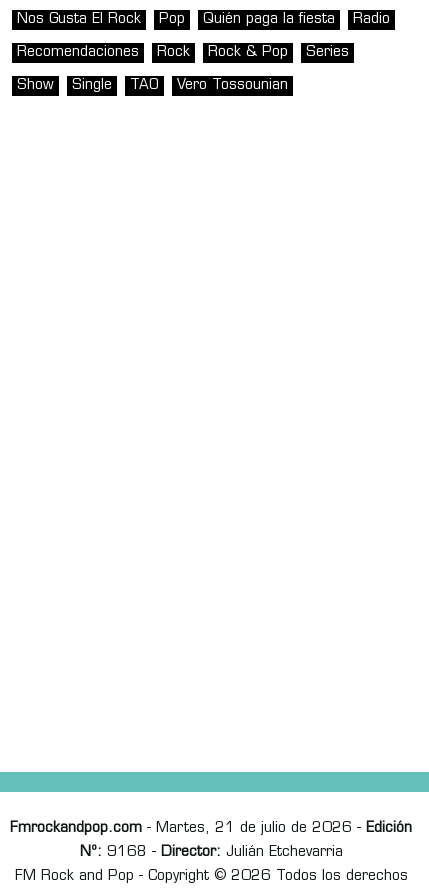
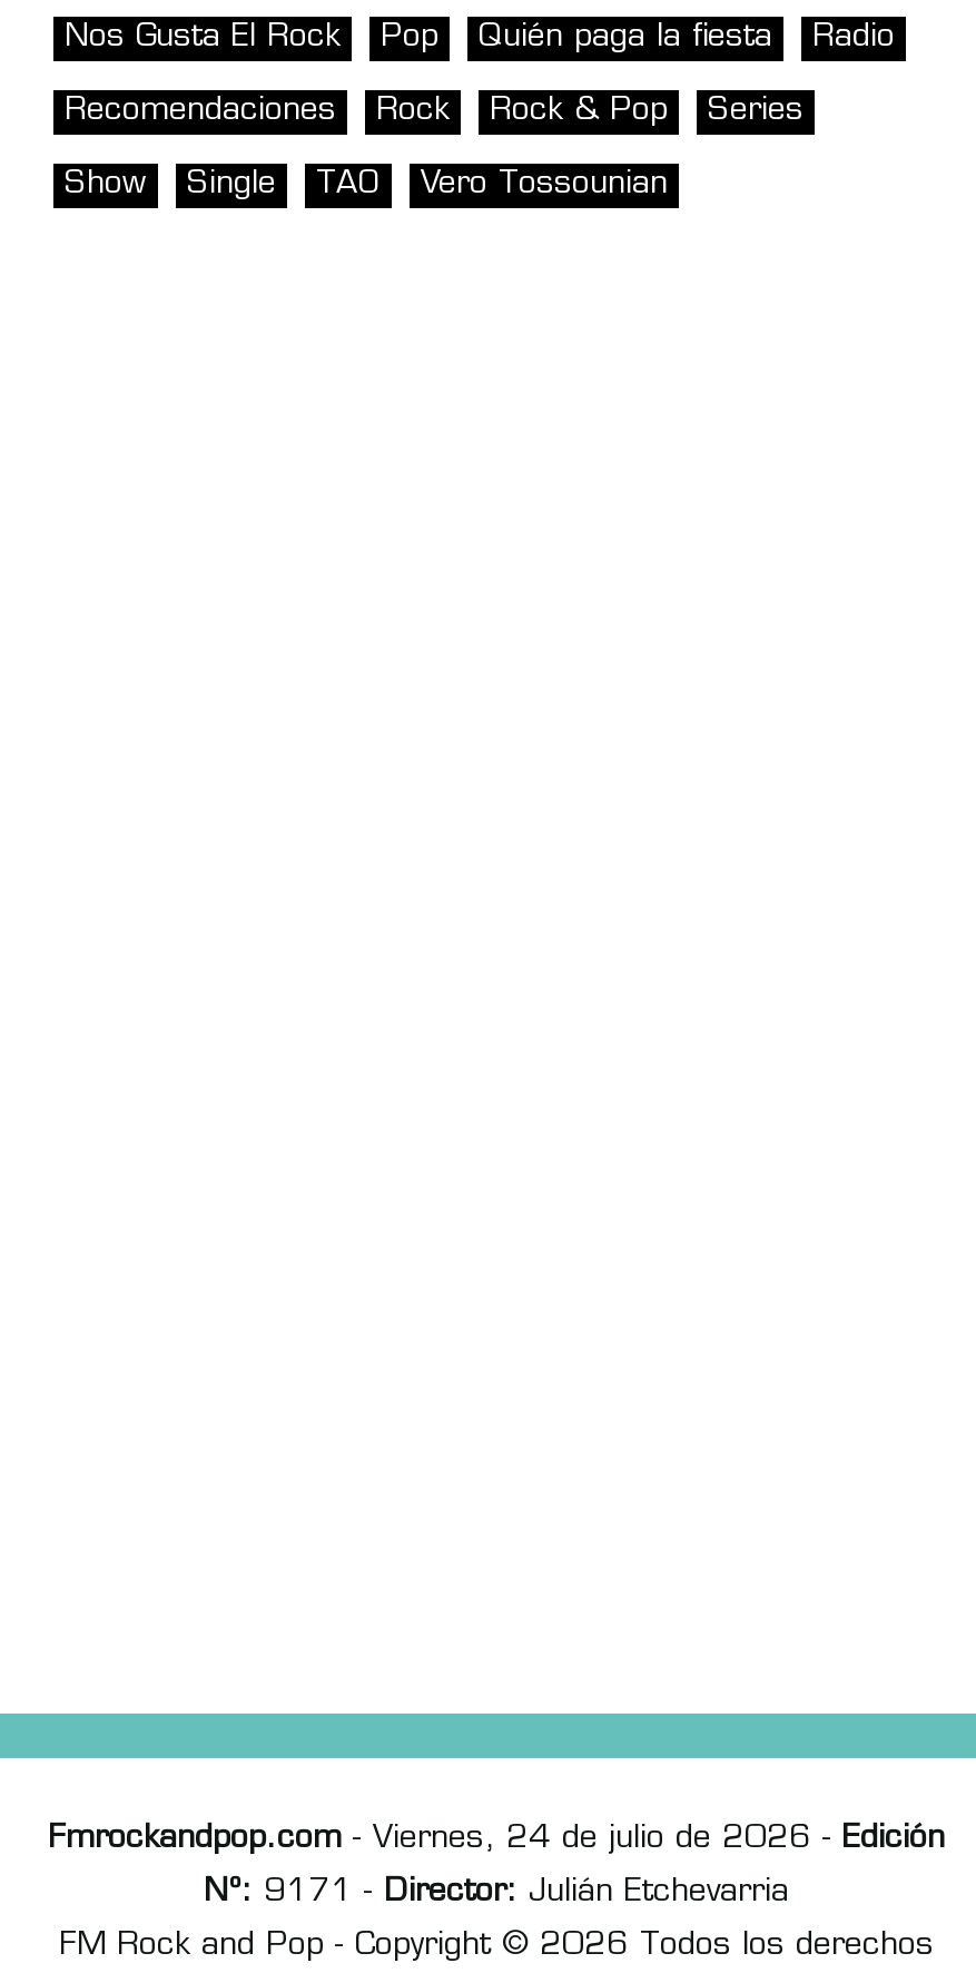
- Fmrockandpop.com - Martes, 21 de julio de 2026 - Edición
+ Fmrockandpop.com - Viernes, 24 de julio de 2026 - Edición

- Nº: 9168 - Director: Julián Etchevarria
+ Nº: 9171 - Director: Julián Etchevarria
